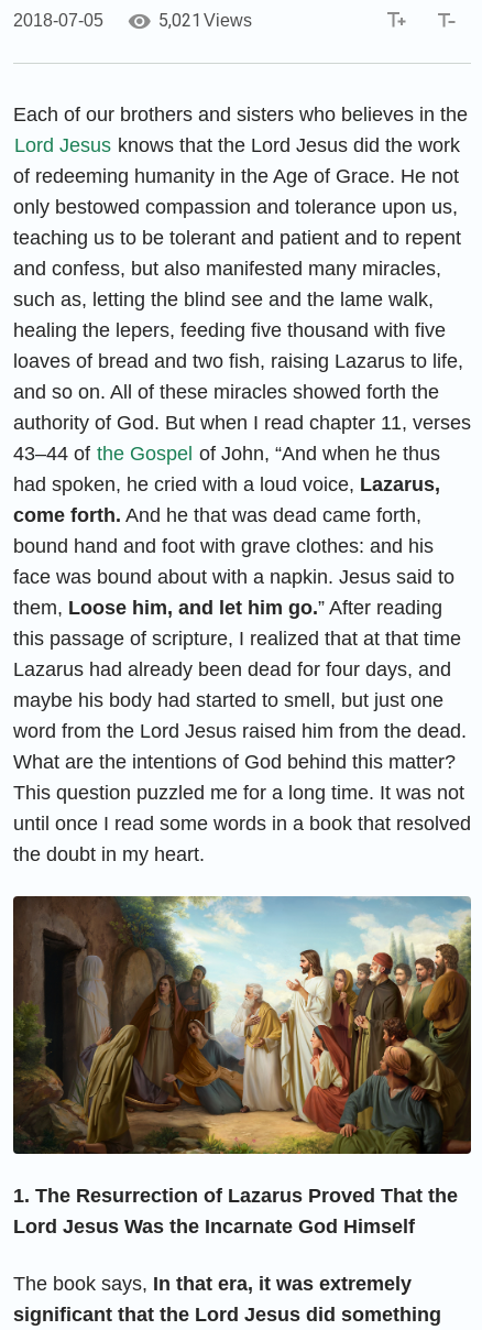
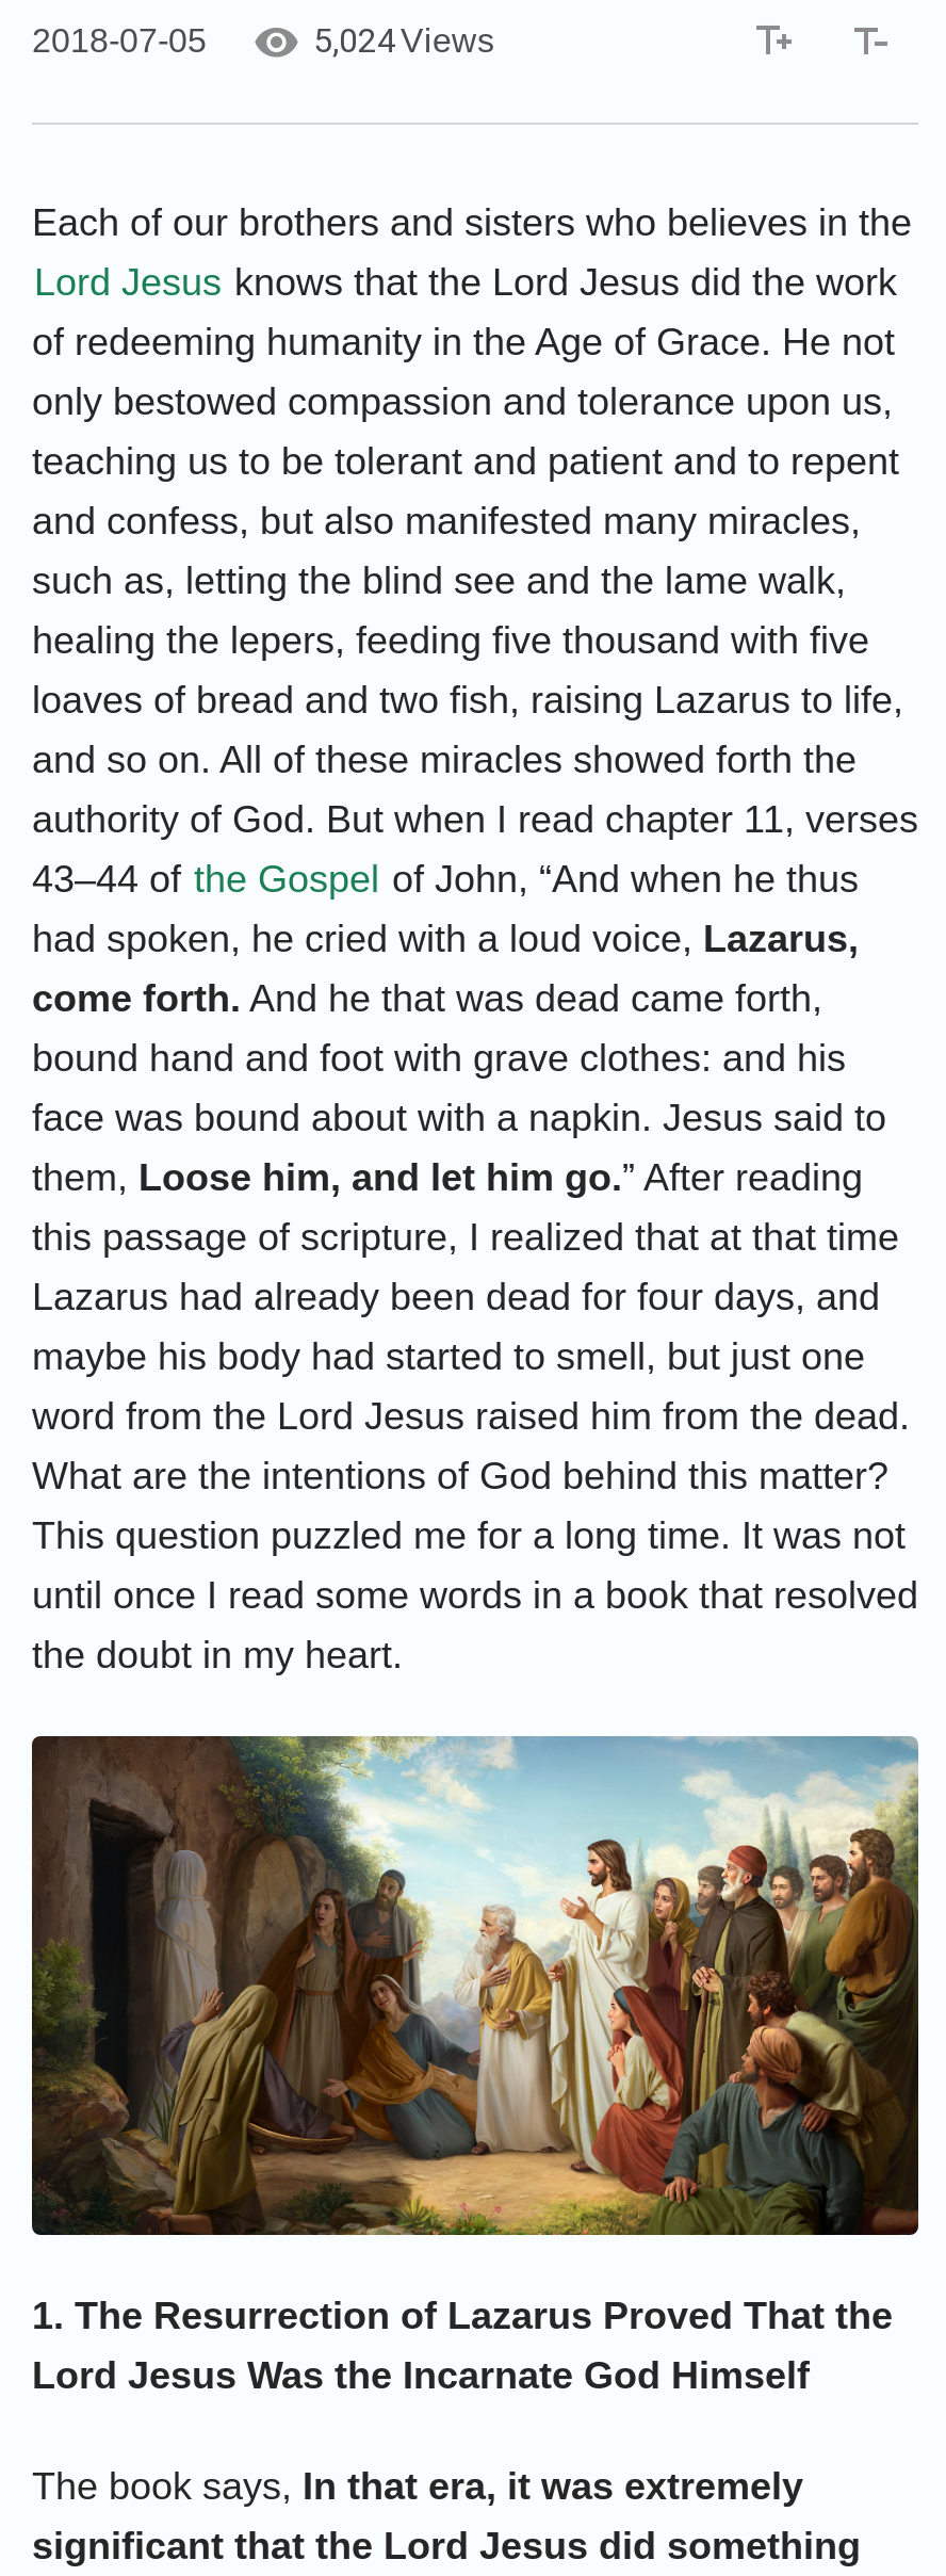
- 5,021 Views
+ 5,024 Views
